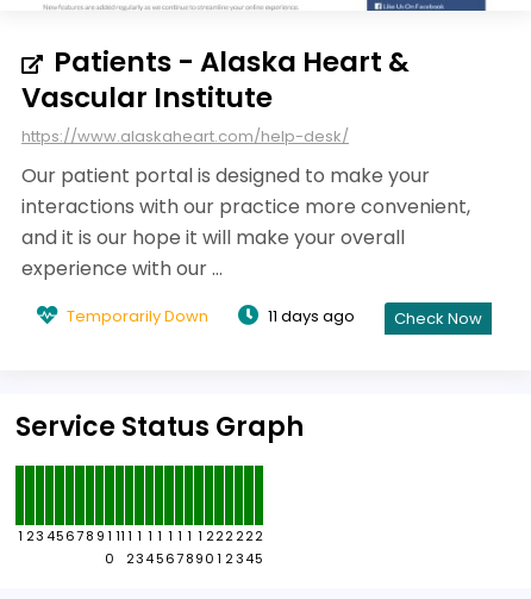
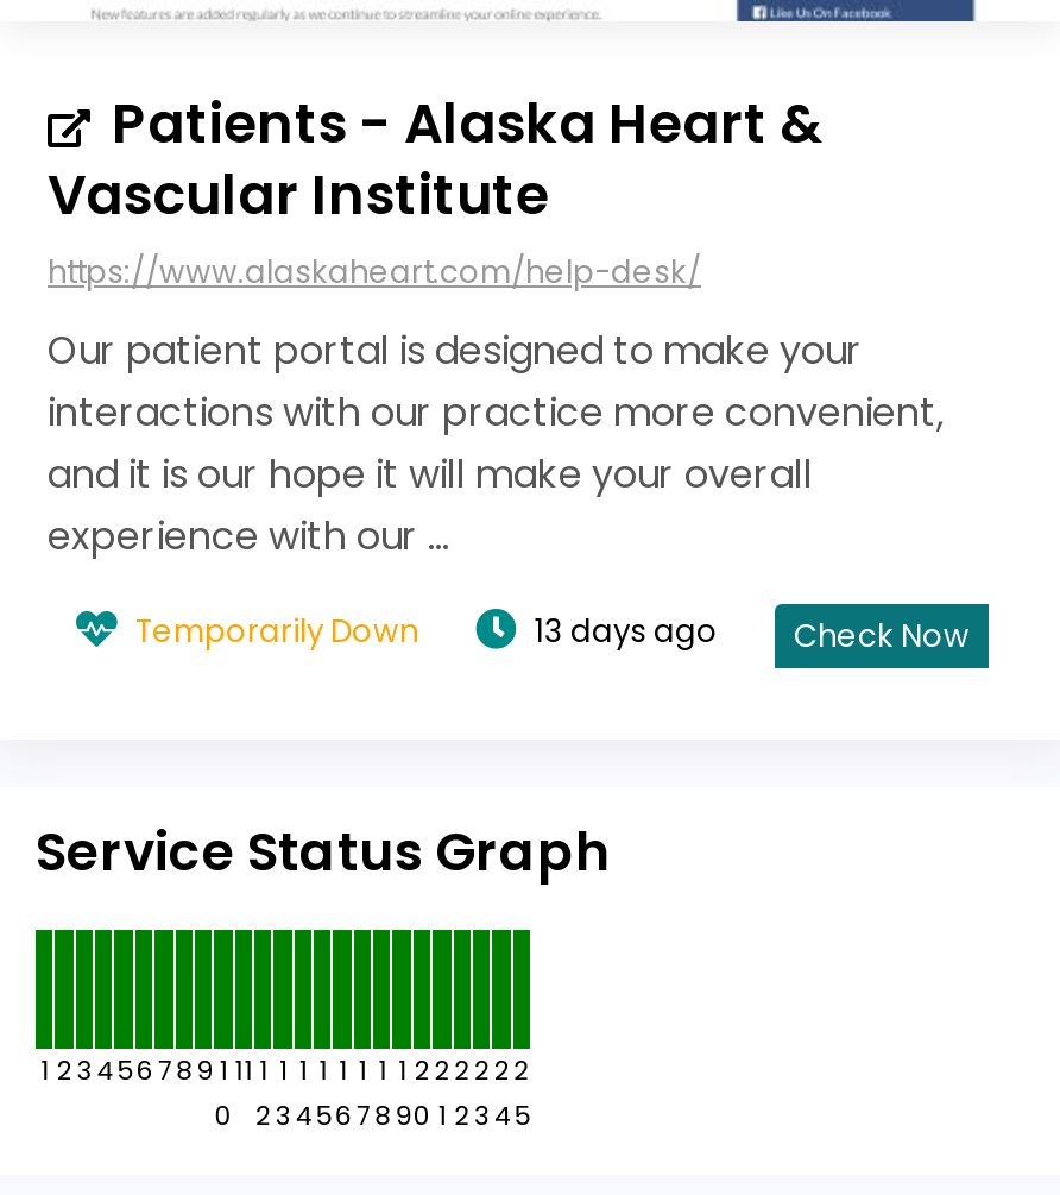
- 11 days ago Check Now
+ 13 days ago Check Now
